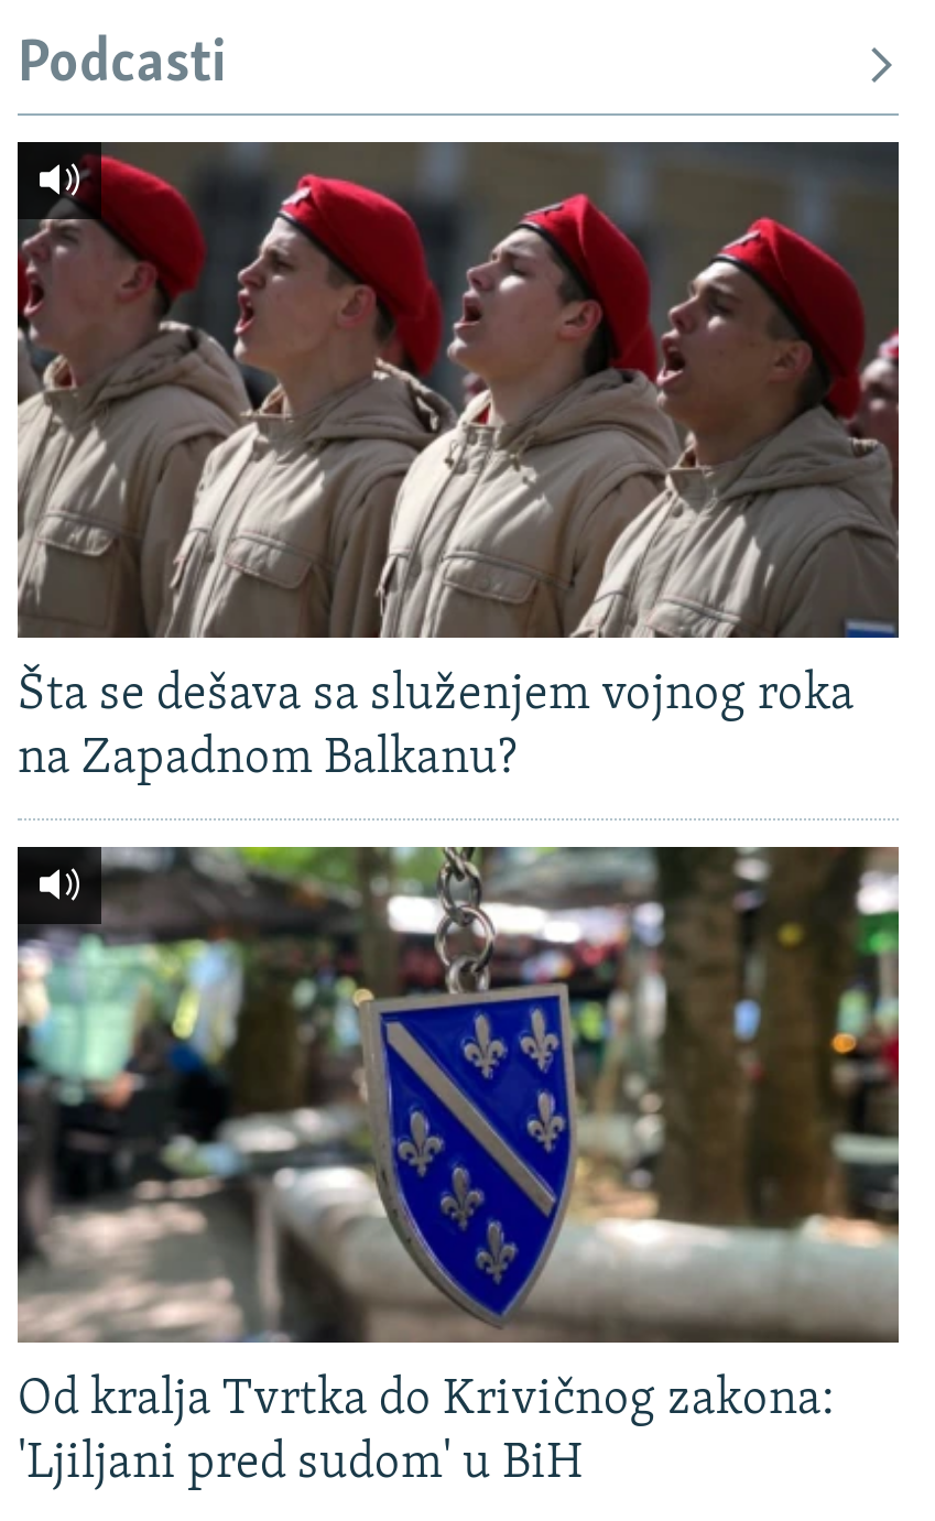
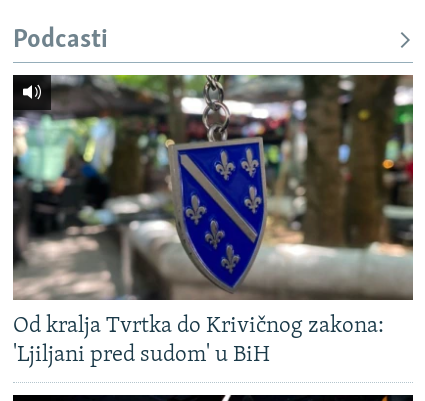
- [image]
- Šta se dešava sa služenjem vojnog roka
- na Zapadnom Balkanu?
